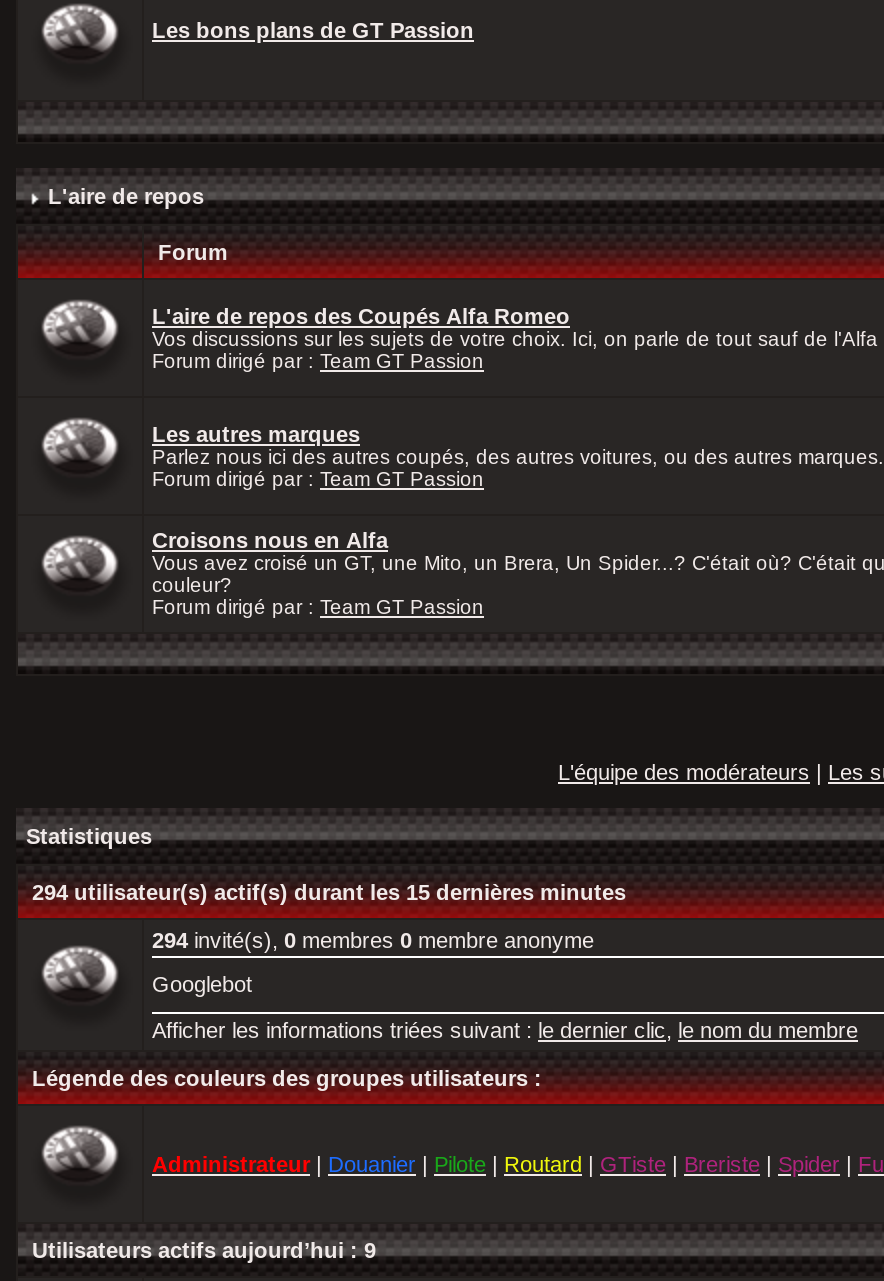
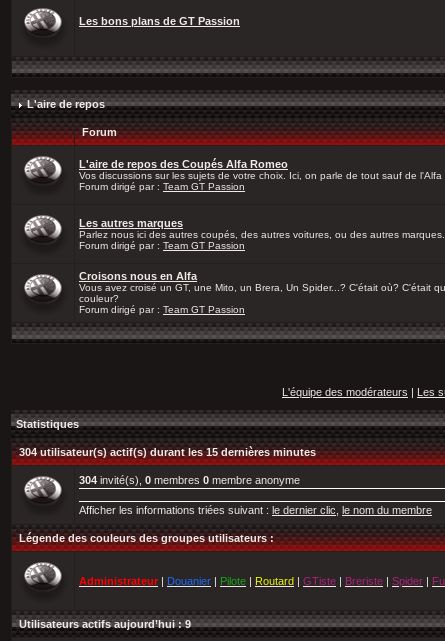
- 294 utilisateur(s) actif(s) durant les 15 dernières minutes
- 294 invité(s), 0 membres 0 membre anonyme
- Googlebot
+ 304 utilisateur(s) actif(s) durant les 15 dernières minutes
+ 304 invité(s), 0 membres 0 membre anonyme
